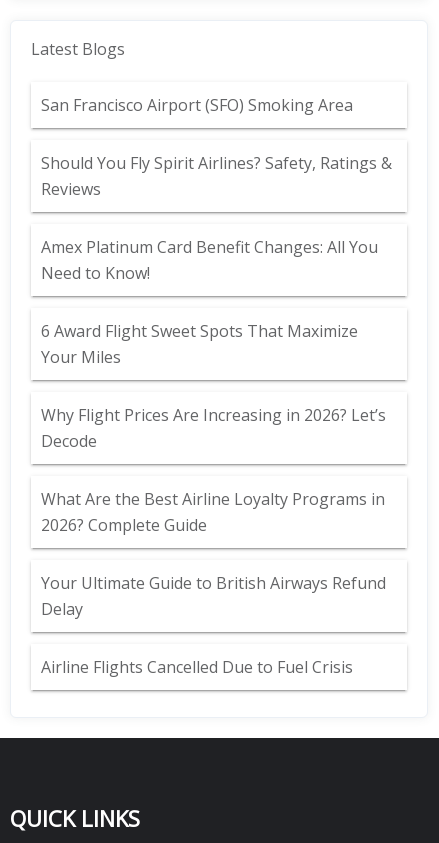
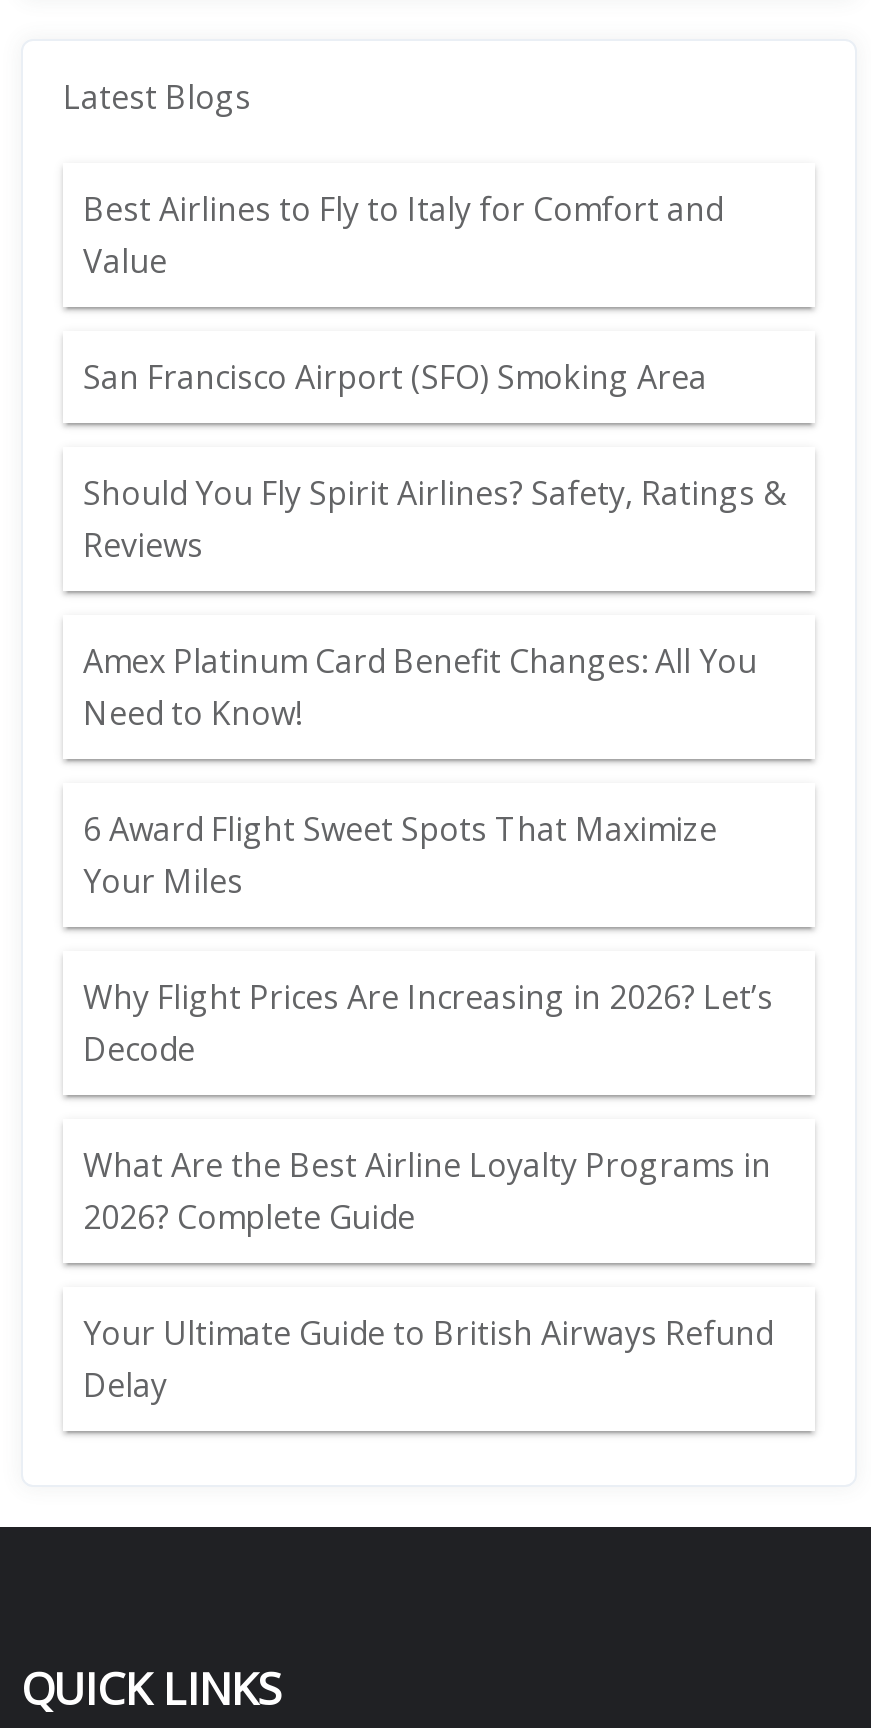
+ Best Airlines to Fly to Italy for Comfort and
+ Value

moved down: San Francisco Airport (SFO) Smoking Area | Should You Fly Spirit Airlines? Safety, Ratings & | Reviews | ... | Your Ultimate Guide to British Airways Refund | Delay

- Airline Flights Cancelled Due to Fuel Crisis
